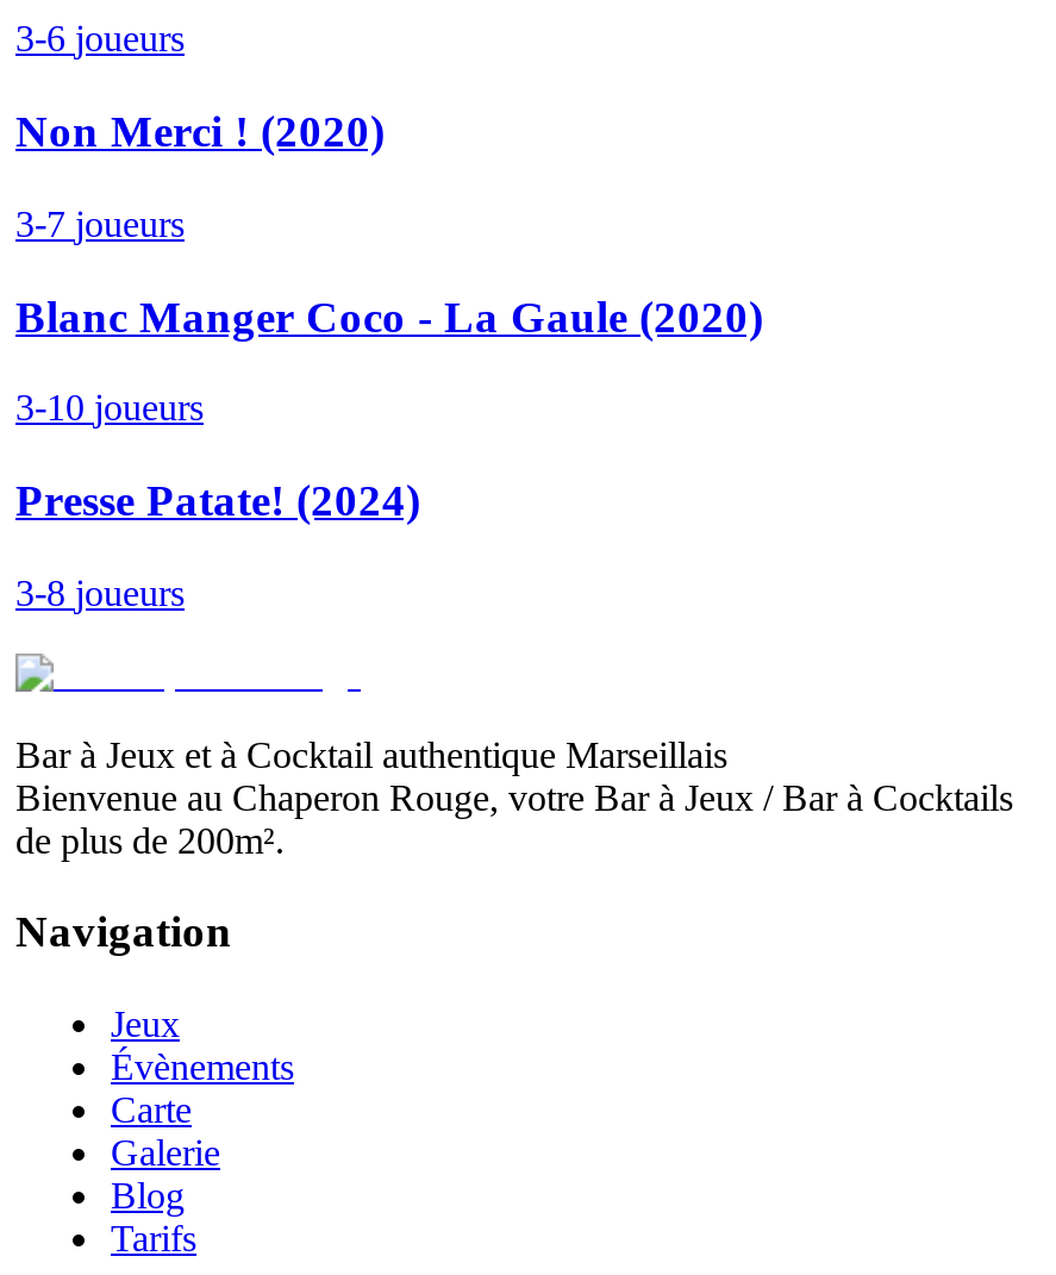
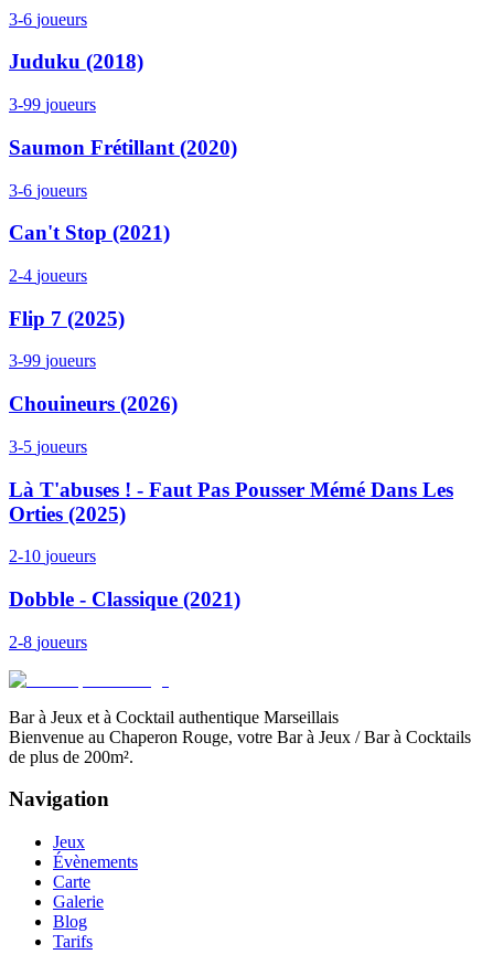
- Non Merci ! (2020)
- 3-7 joueurs
- Blanc Manger Coco - La Gaule (2020)
- 3-10 joueurs
- Presse Patate! (2024)
- 3-8 joueurs
+ Juduku (2018)
+ 3-99 joueurs
+ Saumon Frétillant (2020)
+ 3-6 joueurs
+ Can't Stop (2021)
+ 2-4 joueurs
+ Flip 7 (2025)
+ 3-99 joueurs
+ Chouineurs (2026)
+ 3-5 joueurs
+ Là T'abuses ! - Faut Pas Pousser Mémé Dans Les
+ Orties (2025)
+ 2-10 joueurs
+ Dobble - Classique (2021)
+ 2-8 joueurs
